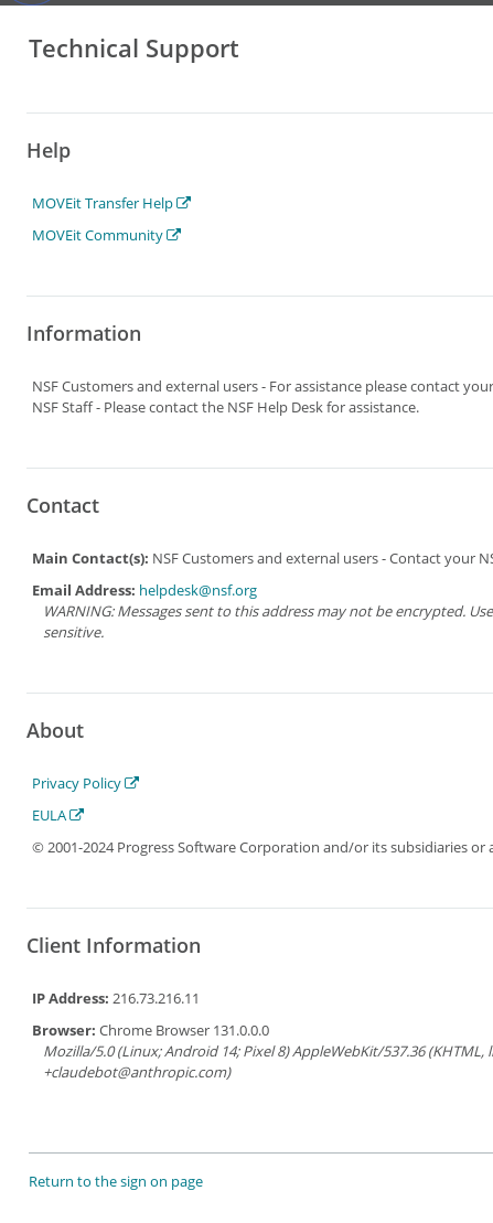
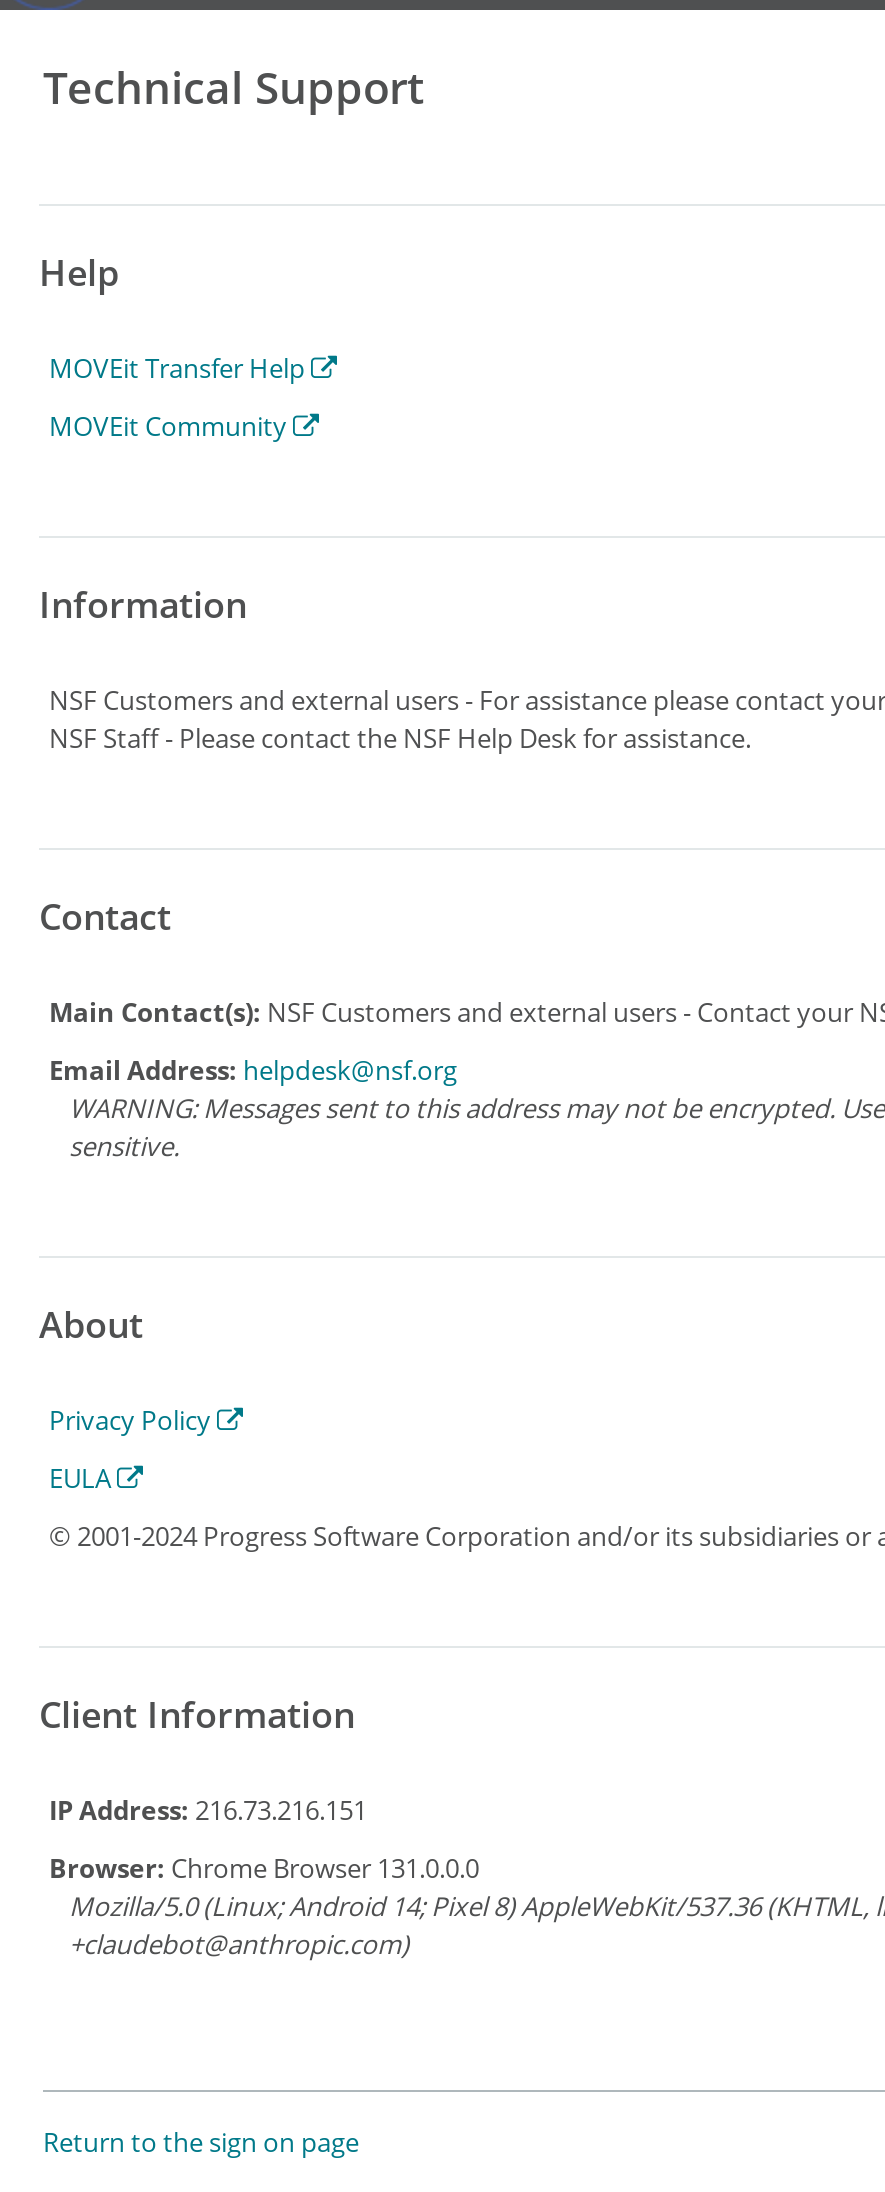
- IP Address: 216.73.216.11
+ IP Address: 216.73.216.151
